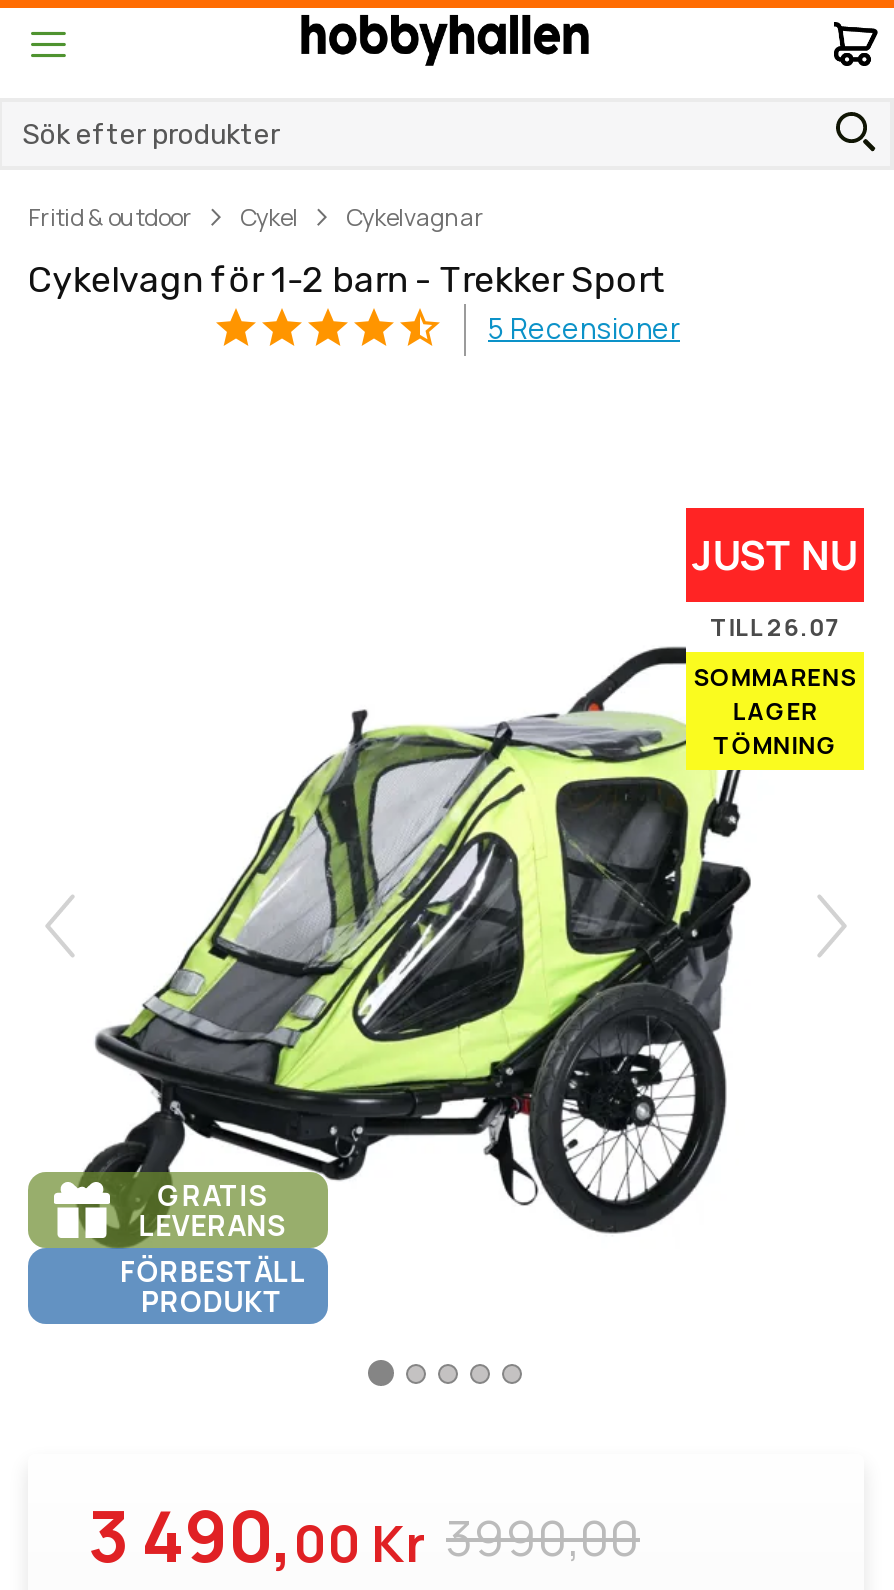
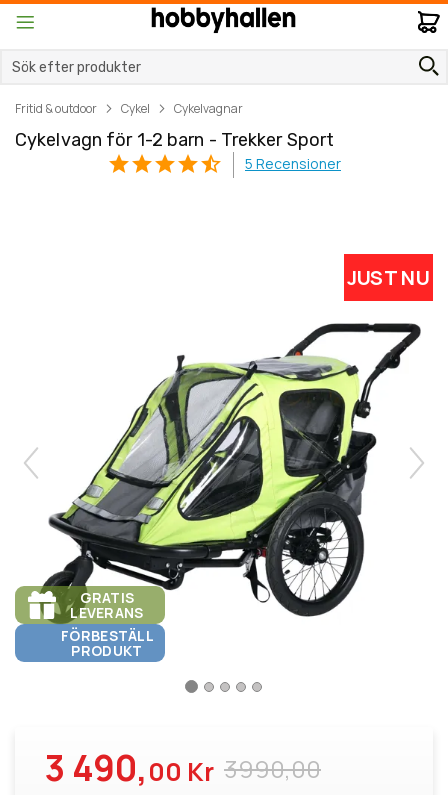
- TILL 26.07
- SOMMARENS
- LAGER
- TÖMNING
